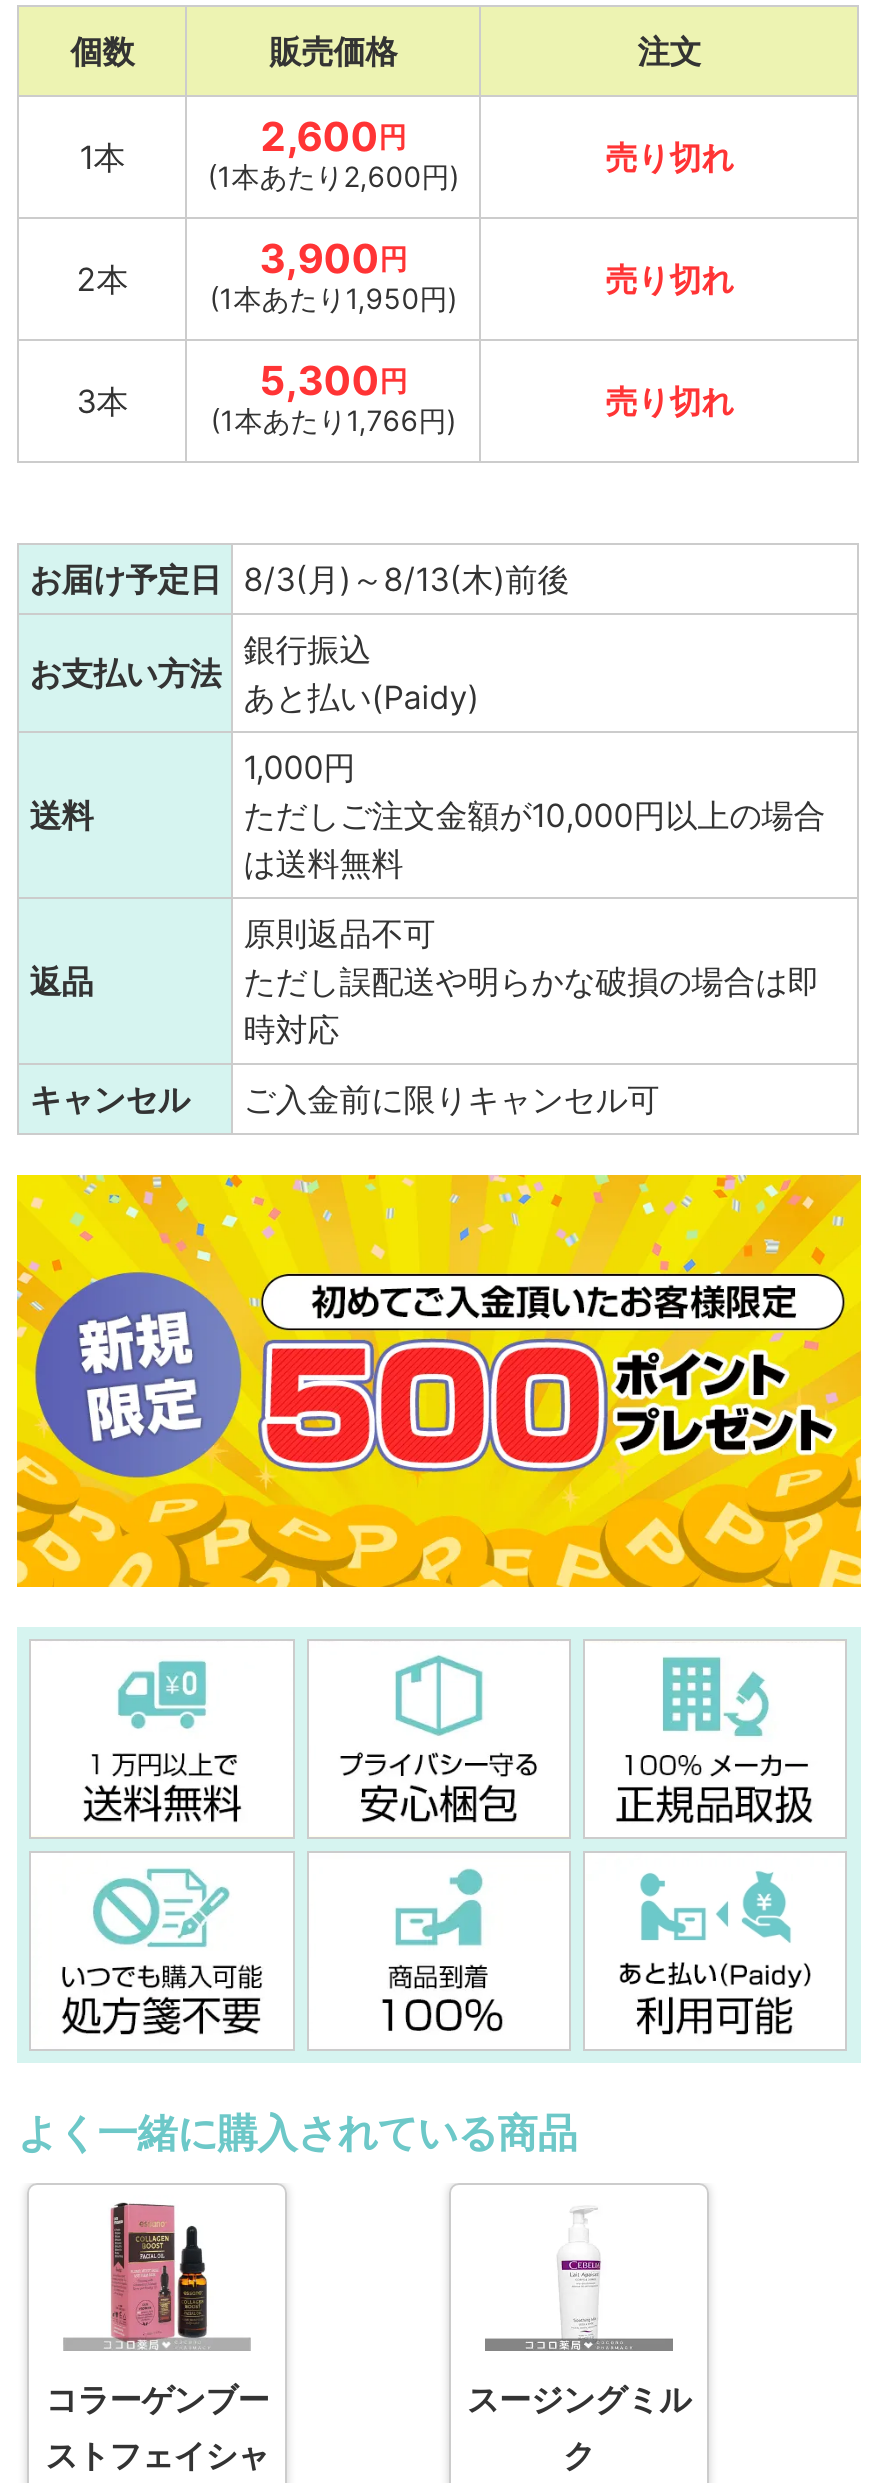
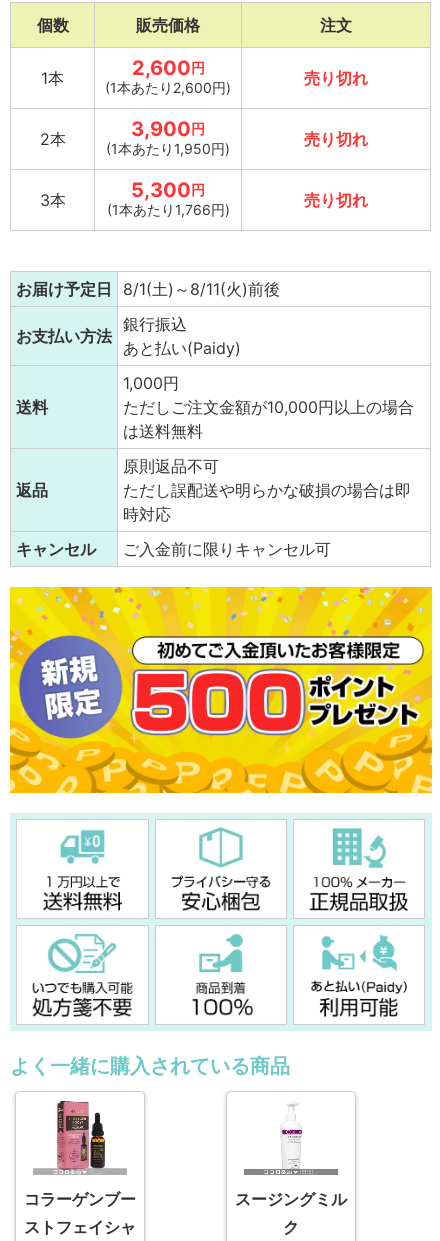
- お届け予定日 8/3(月)～8/13(木)前後
+ お届け予定日 8/1(土)～8/11(火)前後
